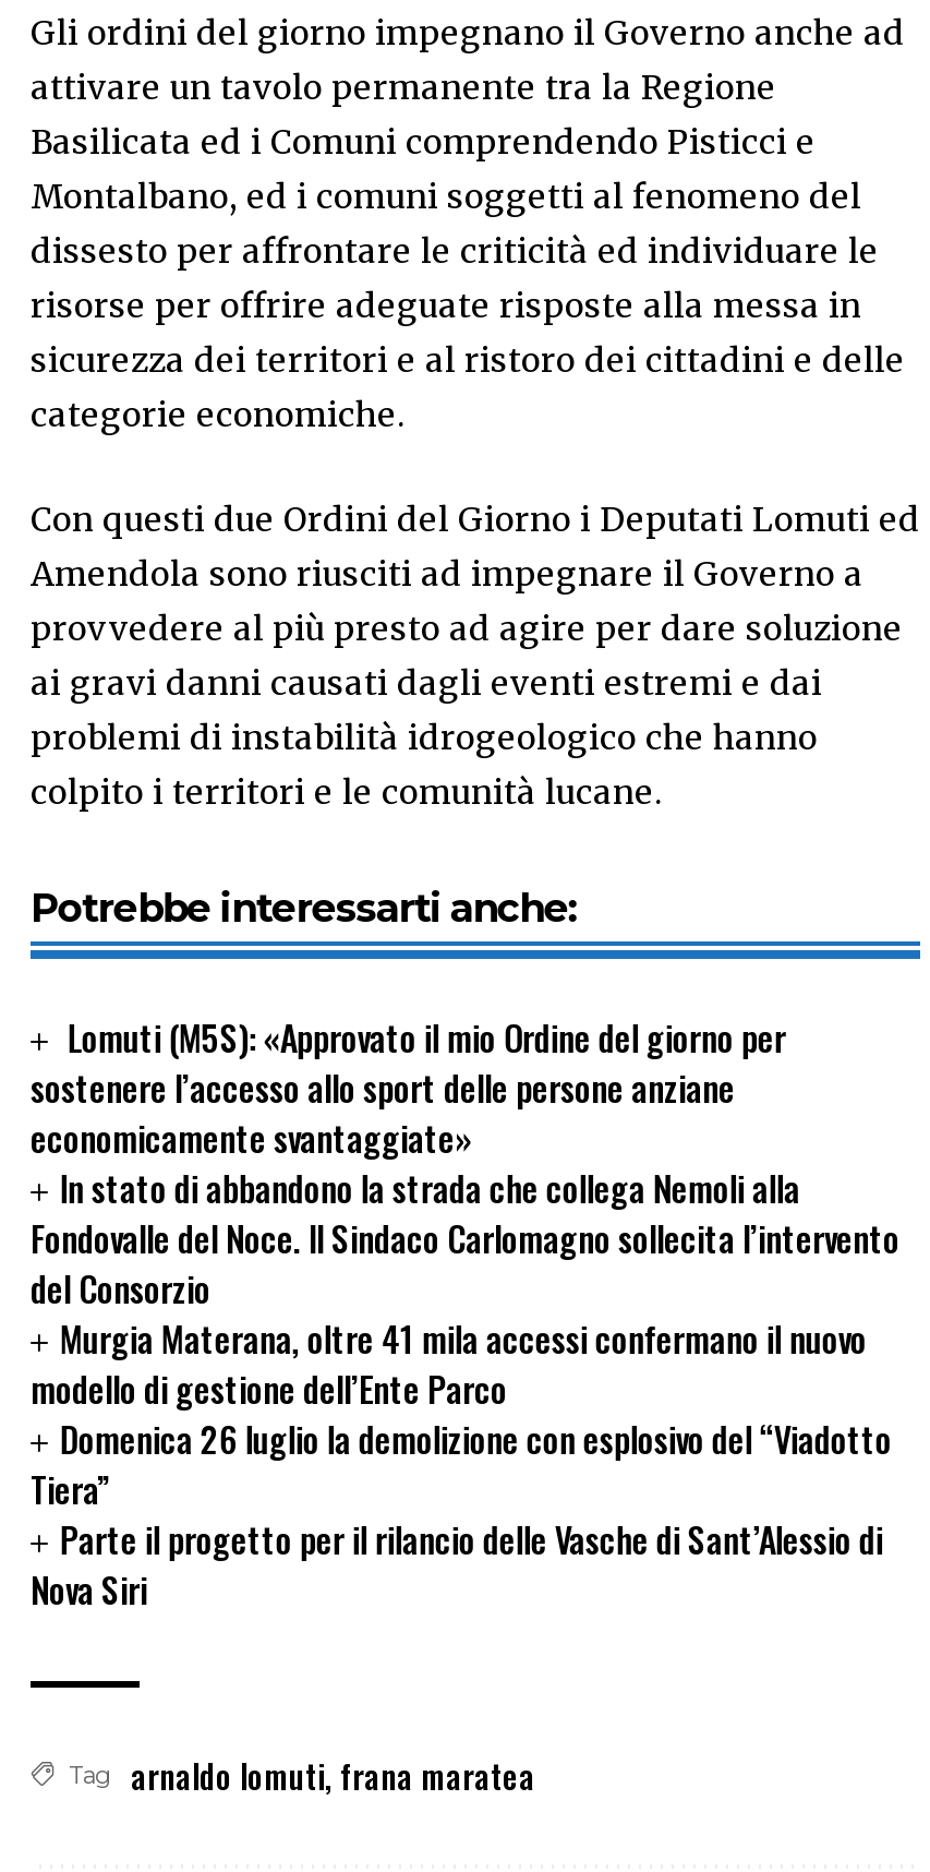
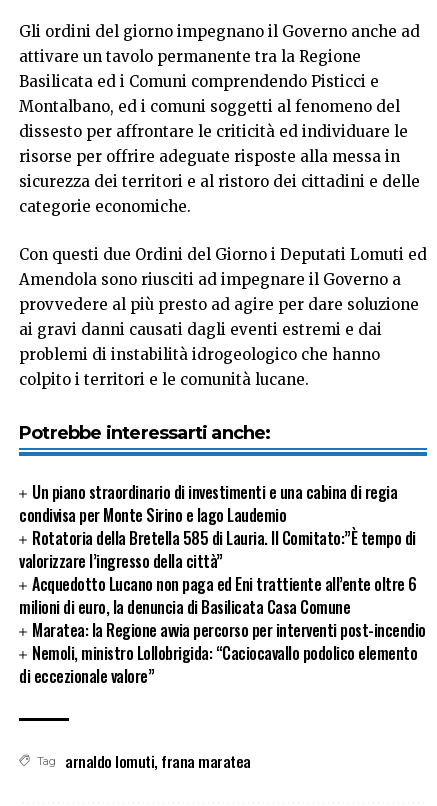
- Lomuti (M5S): «Approvato il mio Ordine del giorno per
- sostenere l’accesso allo sport delle persone anziane
- economicamente svantaggiate»
- In stato di abbandono la strada che collega Nemoli alla
- Fondovalle del Noce. Il Sindaco Carlomagno sollecita l’intervento
- del Consorzio
- Murgia Materana, oltre 41 mila accessi confermano il nuovo
- modello di gestione dell’Ente Parco
- Domenica 26 luglio la demolizione con esplosivo del “Viadotto
- Tiera”
- Parte il progetto per il rilancio delle Vasche di Sant’Alessio di
- Nova Siri
+ Un piano straordinario di investimenti e una cabina di regia
+ condivisa per Monte Sirino e lago Laudemio
+ Rotatoria della Bretella 585 di Lauria. Il Comitato:”È tempo di
+ valorizzare l’ingresso della città”
+ Acquedotto Lucano non paga ed Eni trattiente all’ente oltre 6
+ milioni di euro, la denuncia di Basilicata Casa Comune
+ Maratea: la Regione avvia percorso per interventi post-incendio
+ Nemoli, ministro Lollobrigida: “Caciocavallo podolico elemento
+ di eccezionale valore”
